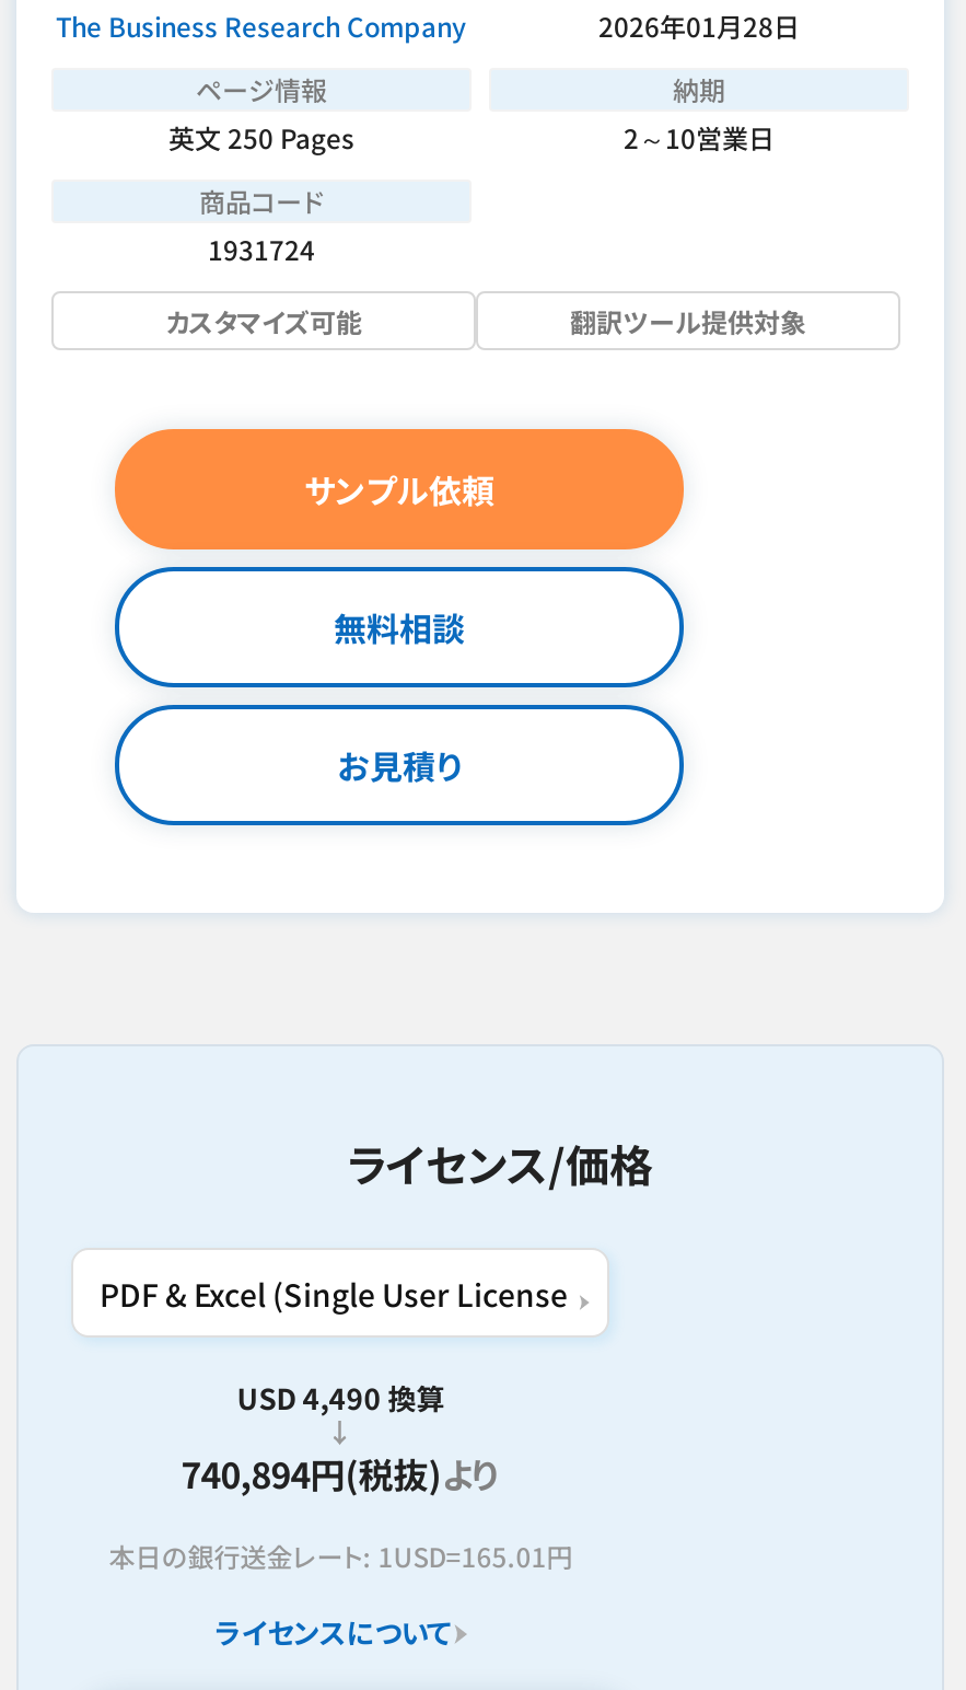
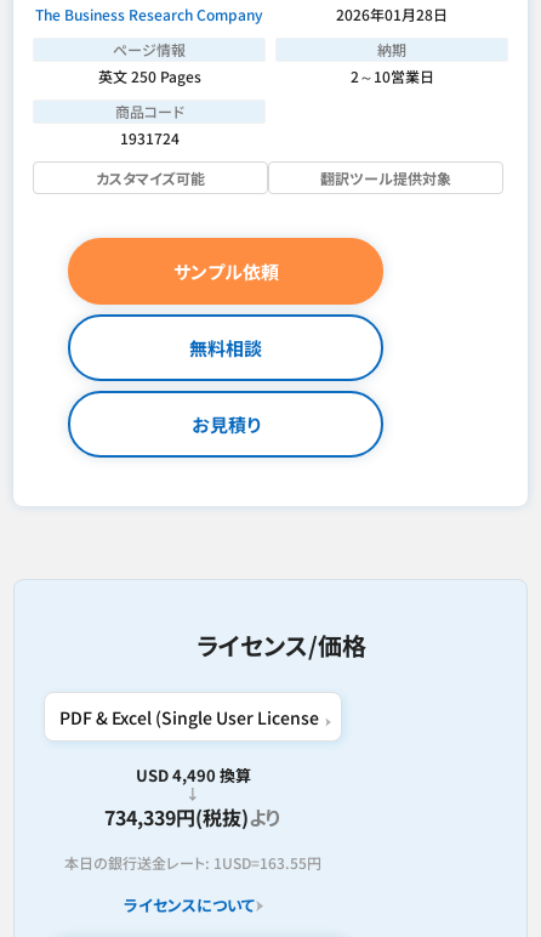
- 740,894円(税抜)より
+ 734,339円(税抜)より

- 本日の銀行送金レート: 1USD=165.01円
+ 本日の銀行送金レート: 1USD=163.55円
